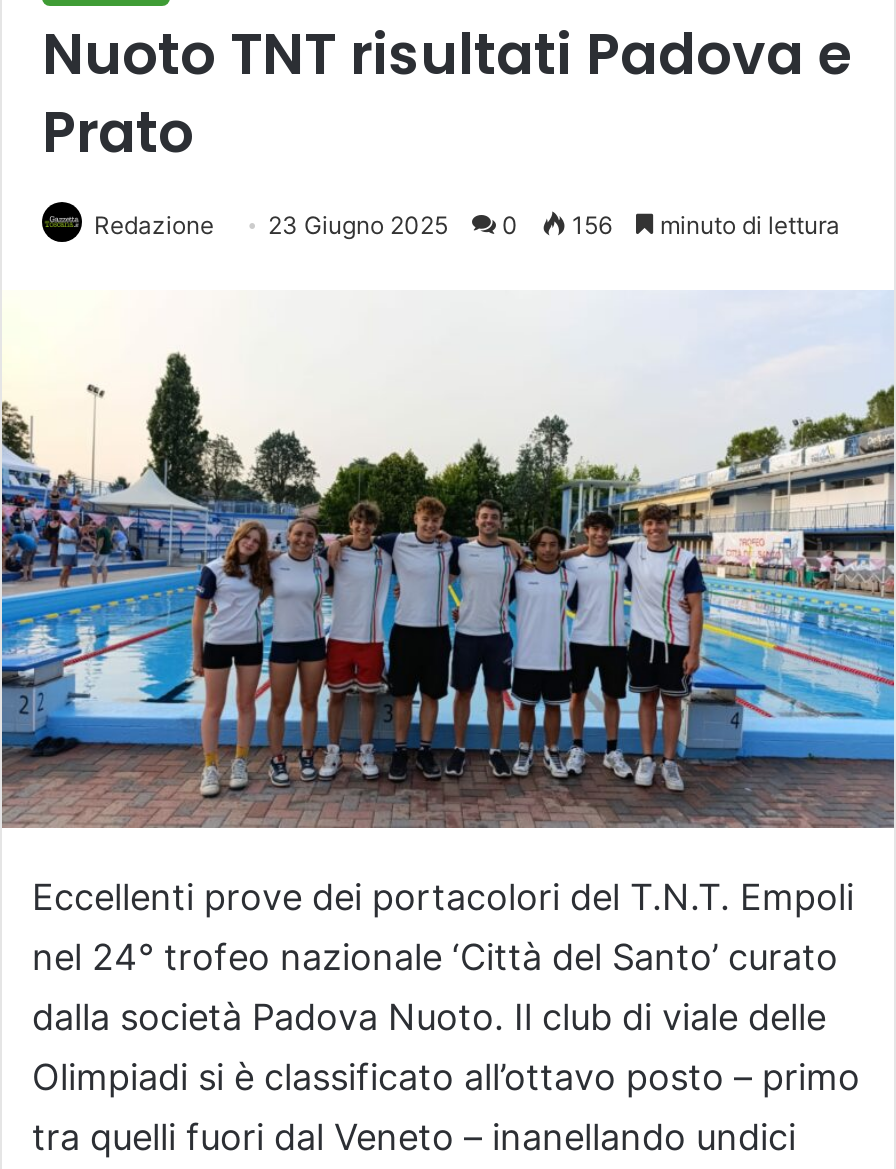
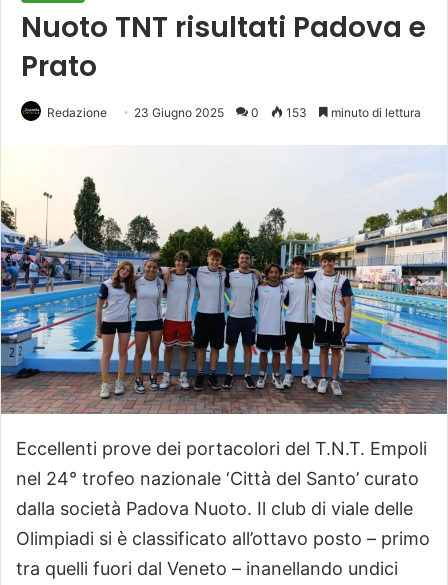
- Redazione 23 Giugno 2025 0 156 minuto di lettura
+ Redazione 23 Giugno 2025 0 153 minuto di lettura
